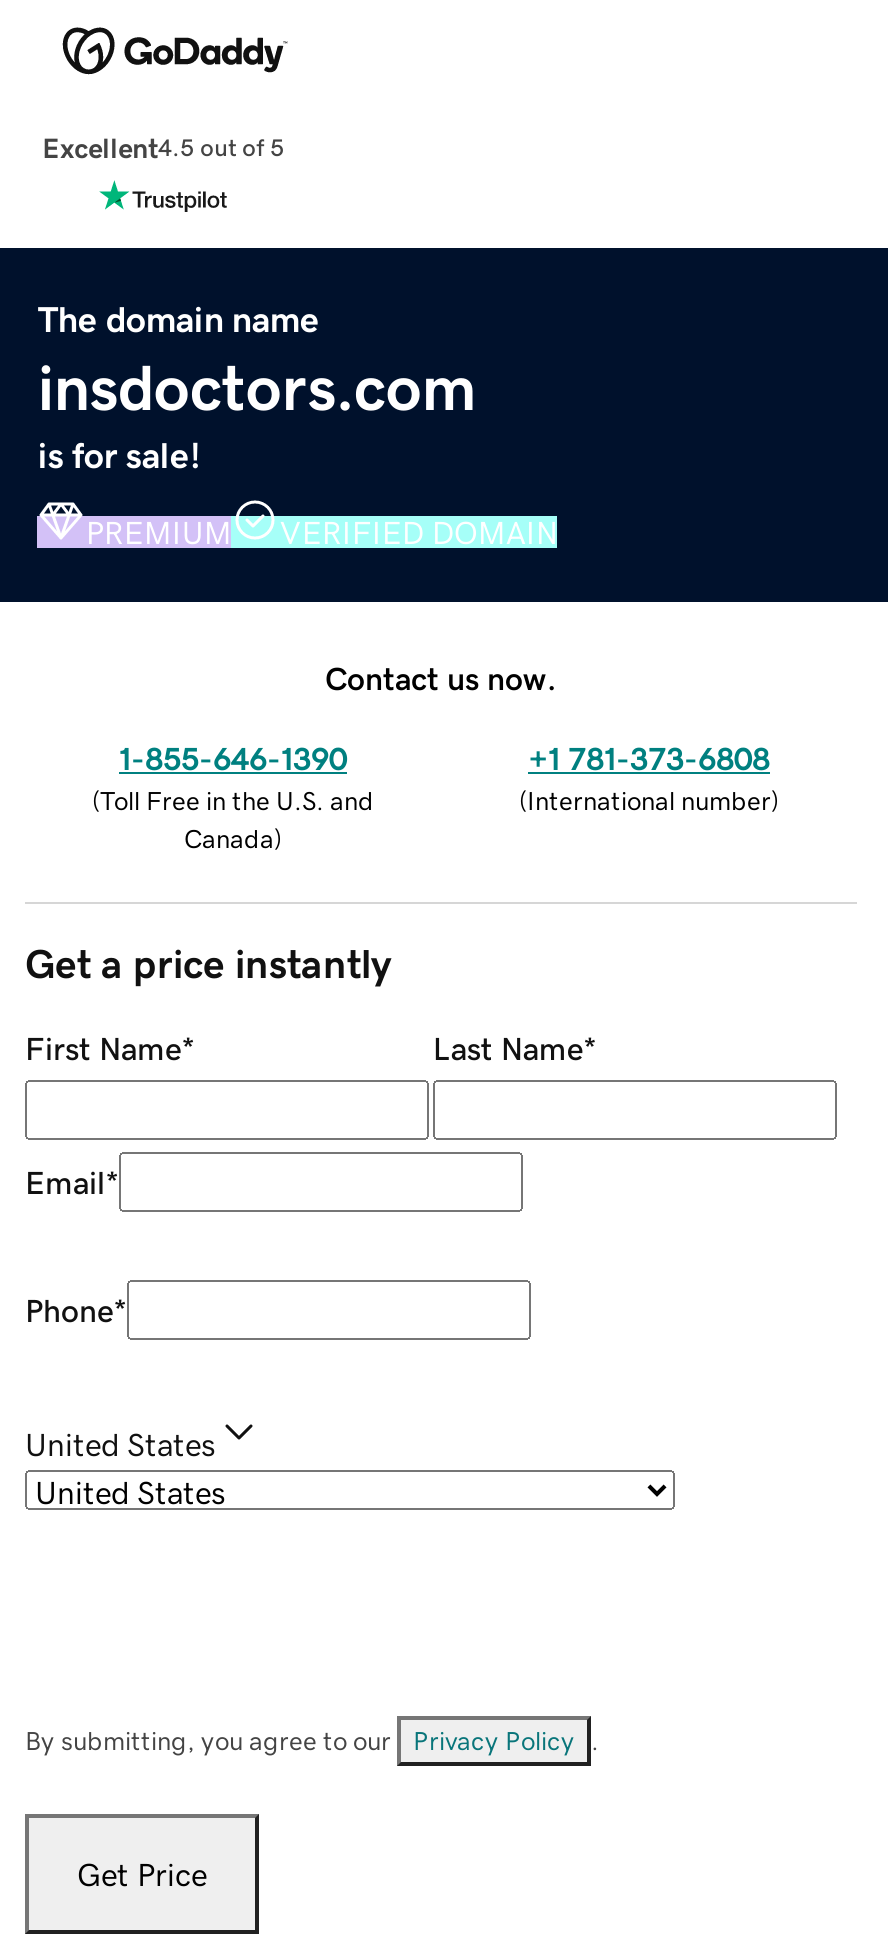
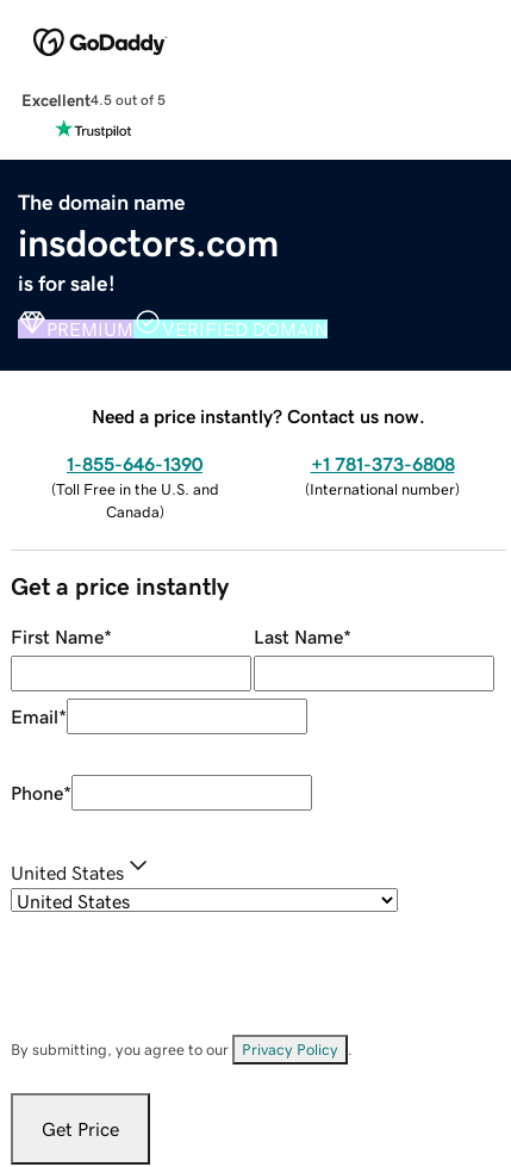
- Contact us now.
+ Need a price instantly? Contact us now.
